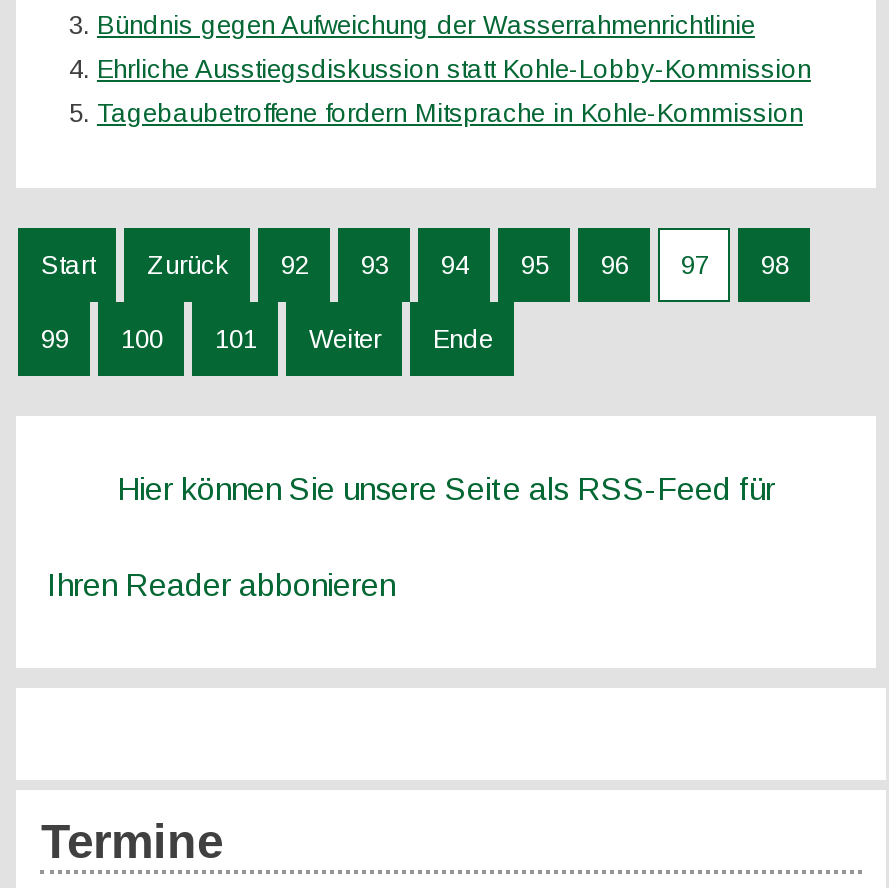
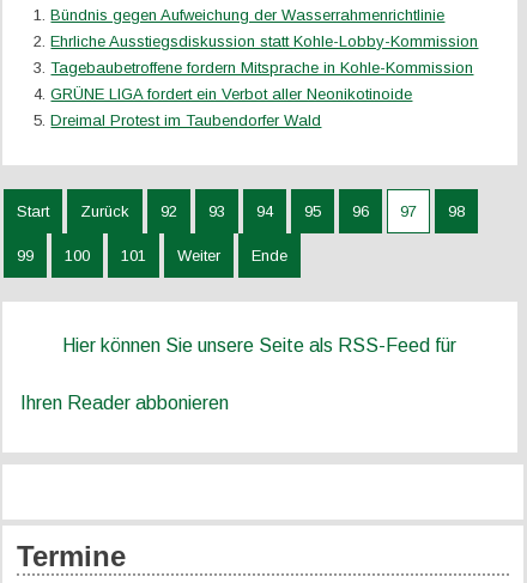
+ GRÜNE LIGA fordert ein Verbot aller Neonikotinoide
+ Dreimal Protest im Taubendorfer Wald
